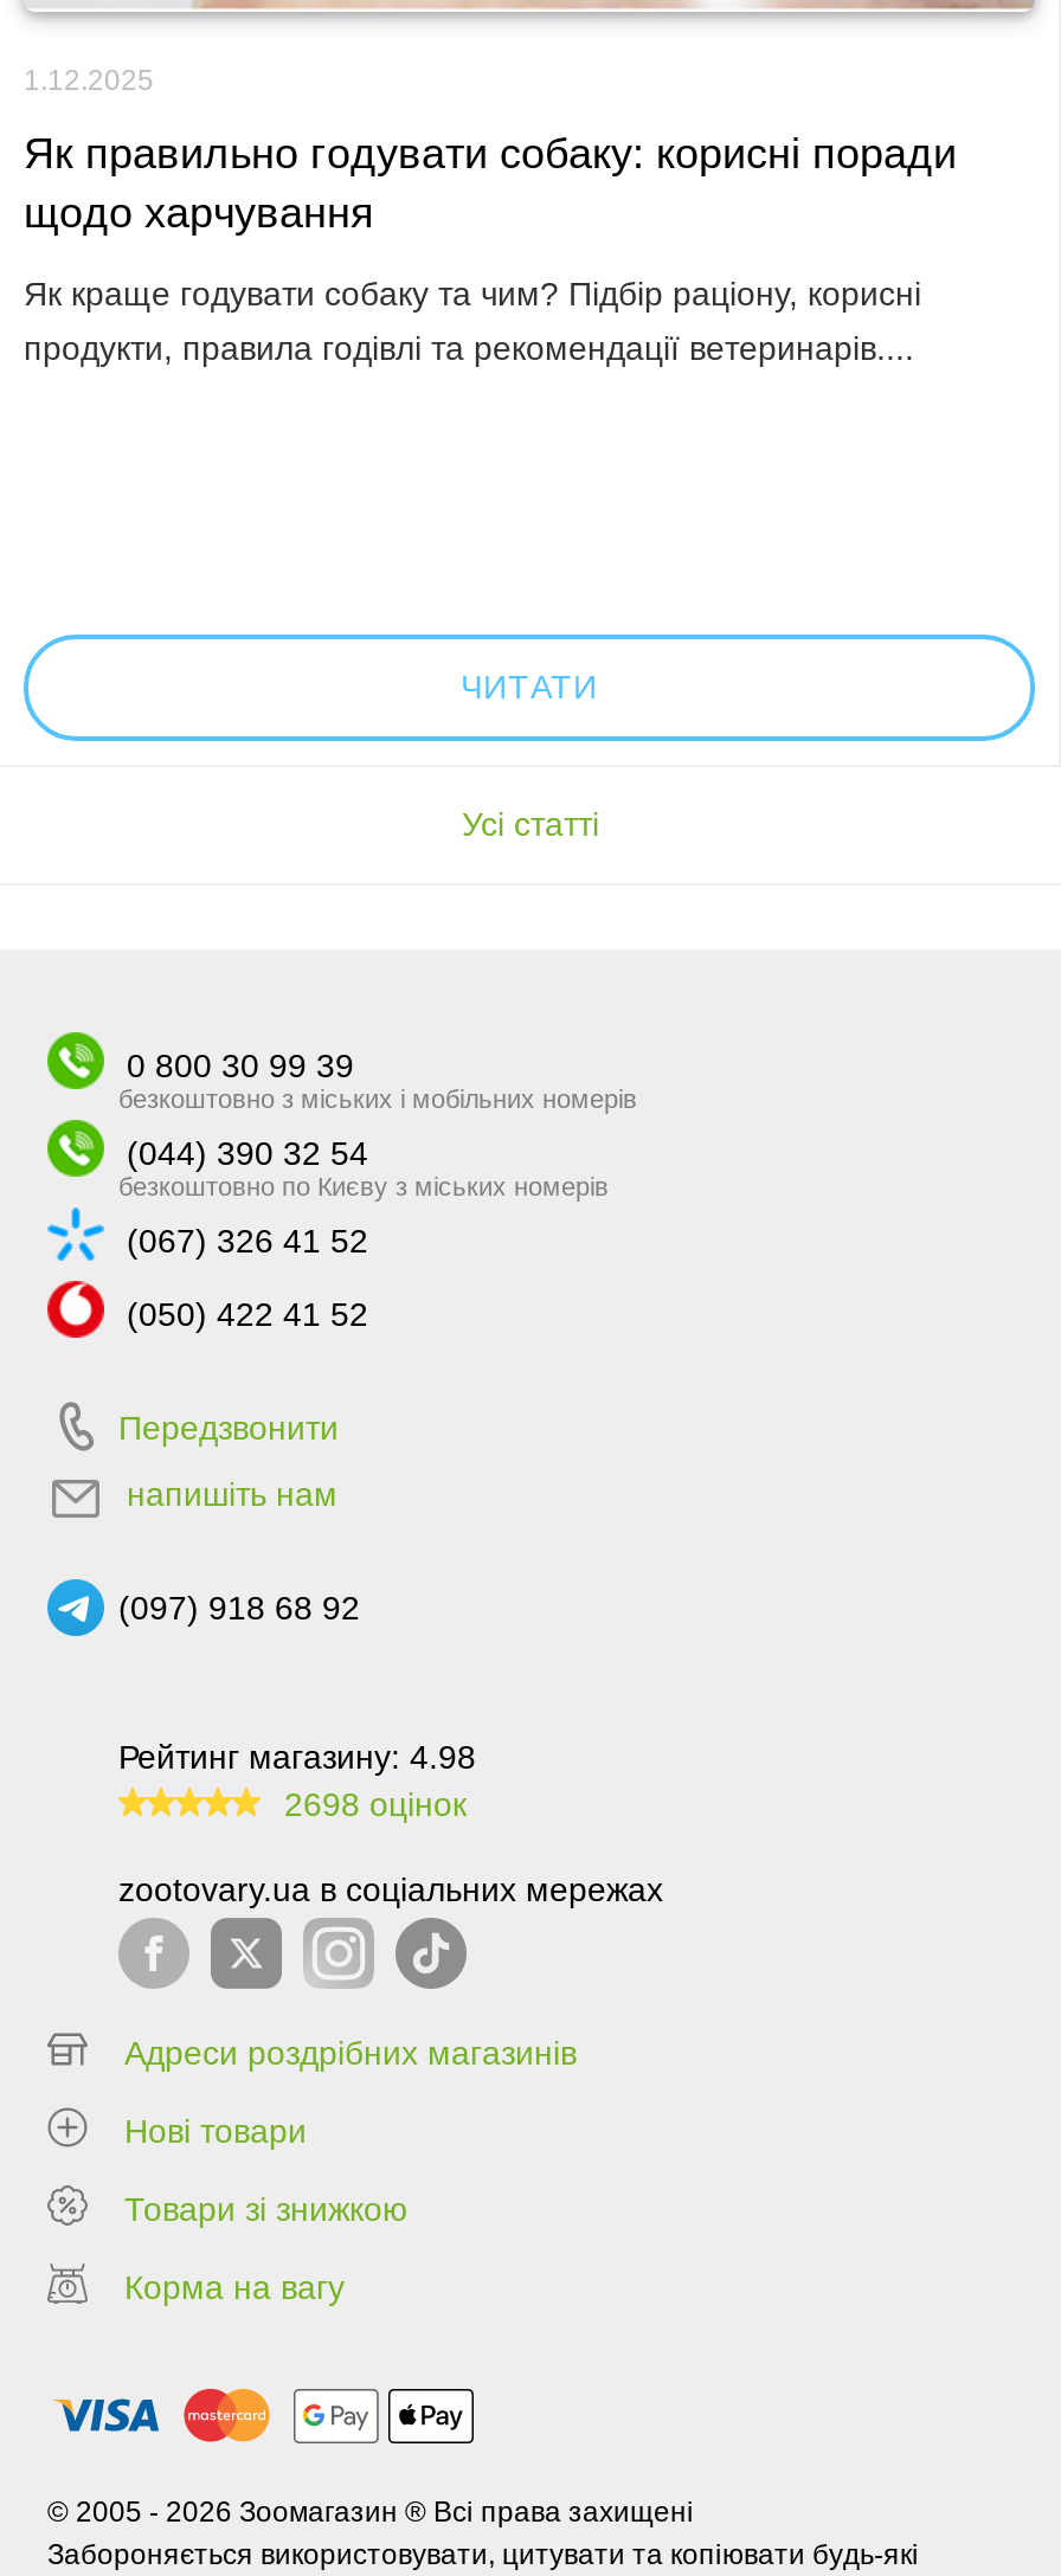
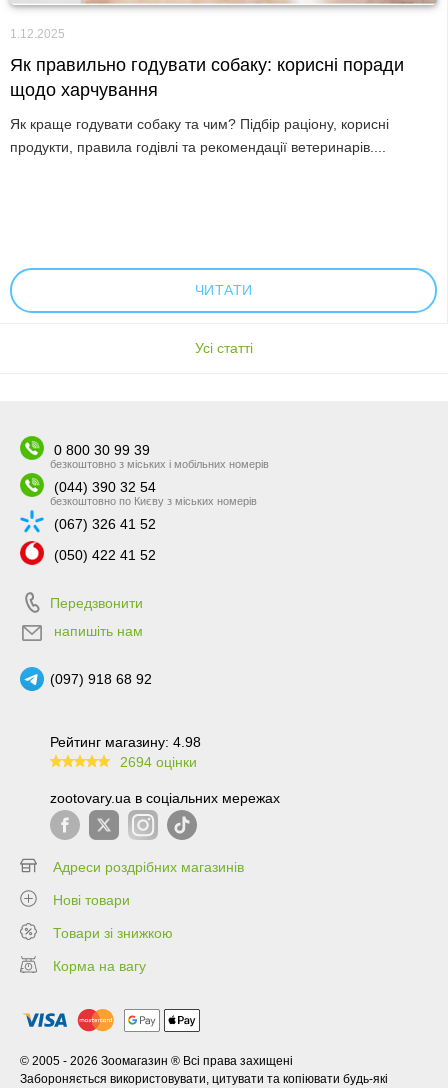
- 2698 оцінок
+ 2694 оцінки
